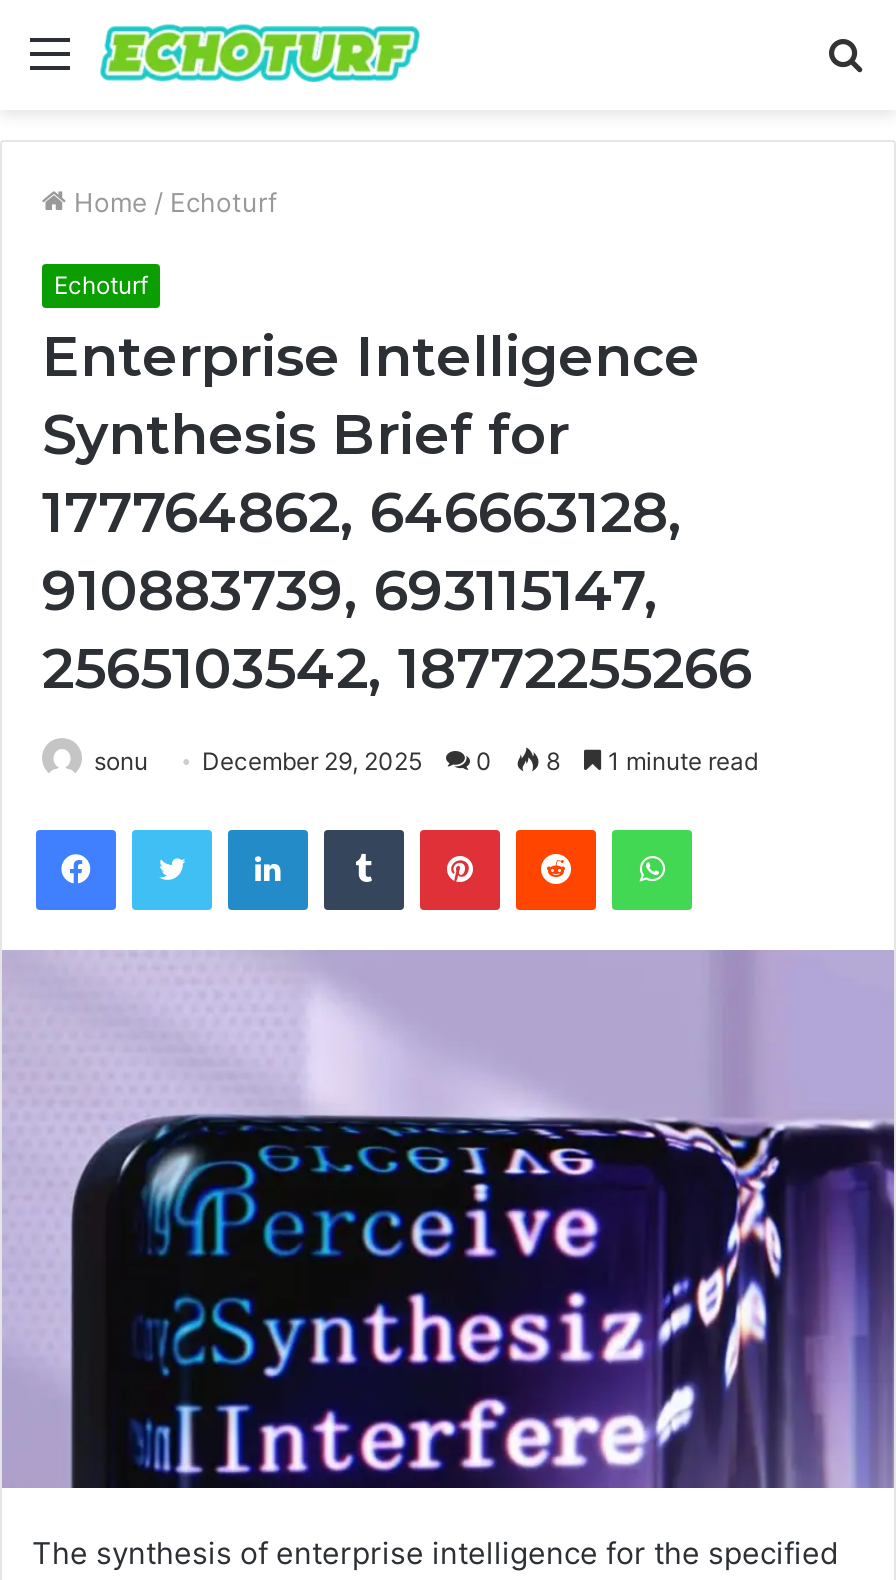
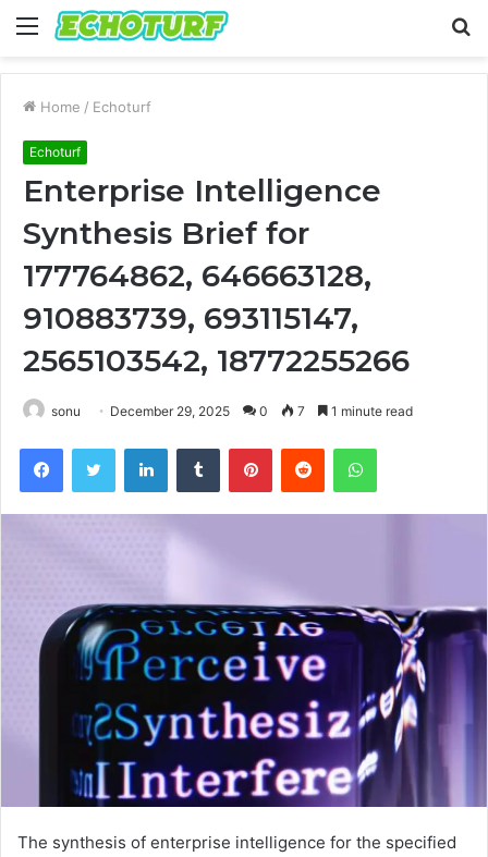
- sonu December 29, 2025 0 8 1 minute read
+ sonu December 29, 2025 0 7 1 minute read
